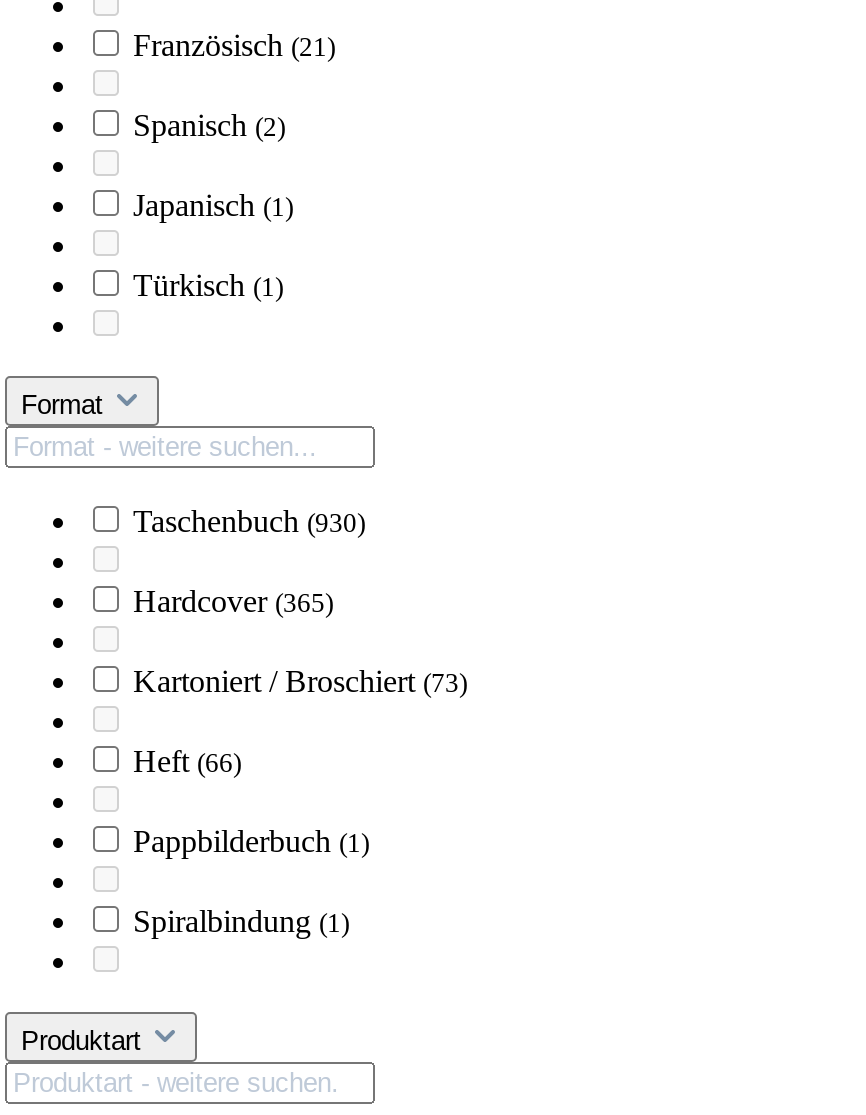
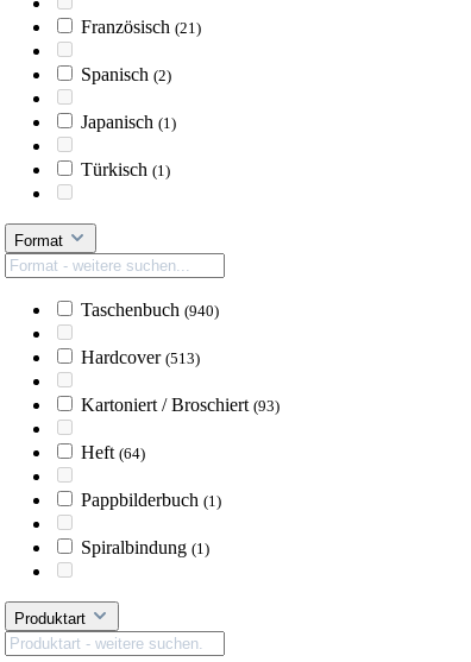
- Taschenbuch (930)
+ Taschenbuch (940)

- Hardcover (365)
+ Hardcover (513)

- Kartoniert / Broschiert (73)
+ Kartoniert / Broschiert (93)

- Heft (66)
+ Heft (64)
